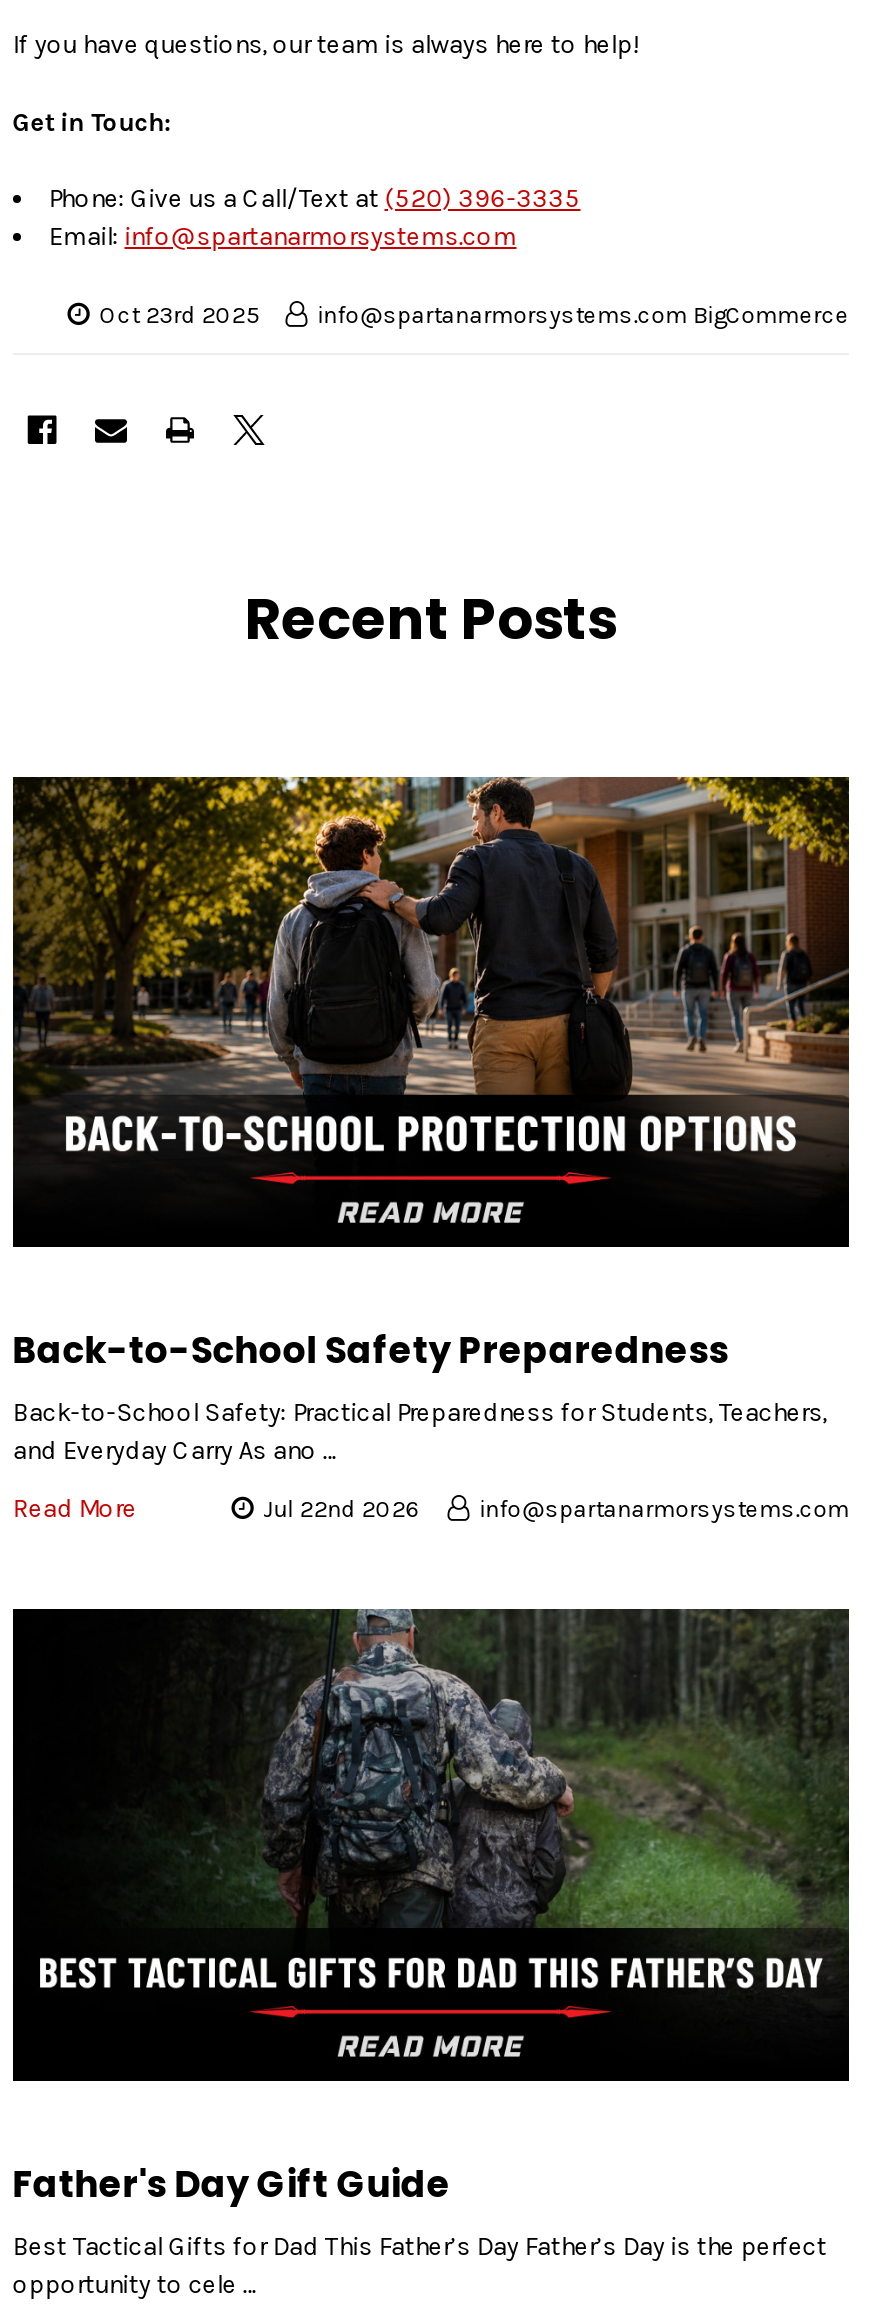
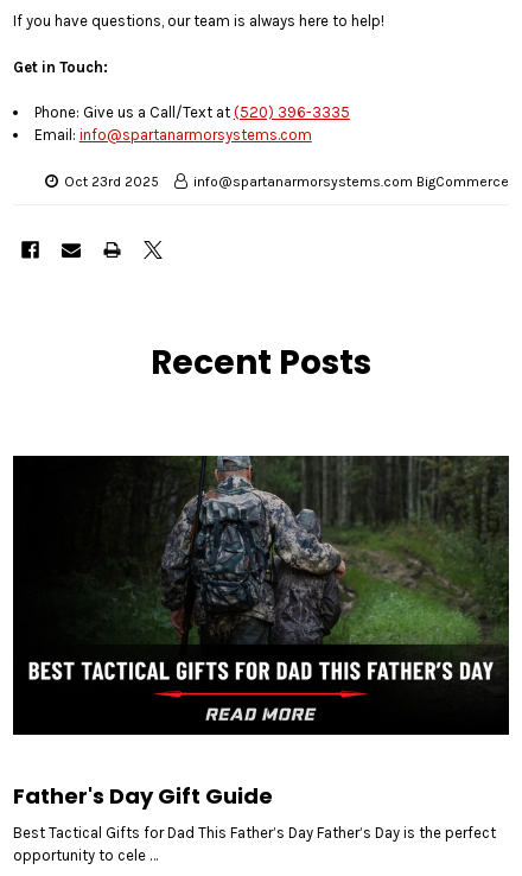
- [image]

- Back-to-School Safety Preparedness
- Back-to-School Safety: Practical Preparedness for Students, Teachers,
- and Everyday Carry As ano …
- Read More
- Jul 22nd 2026
- info@spartanarmorsystems.com
